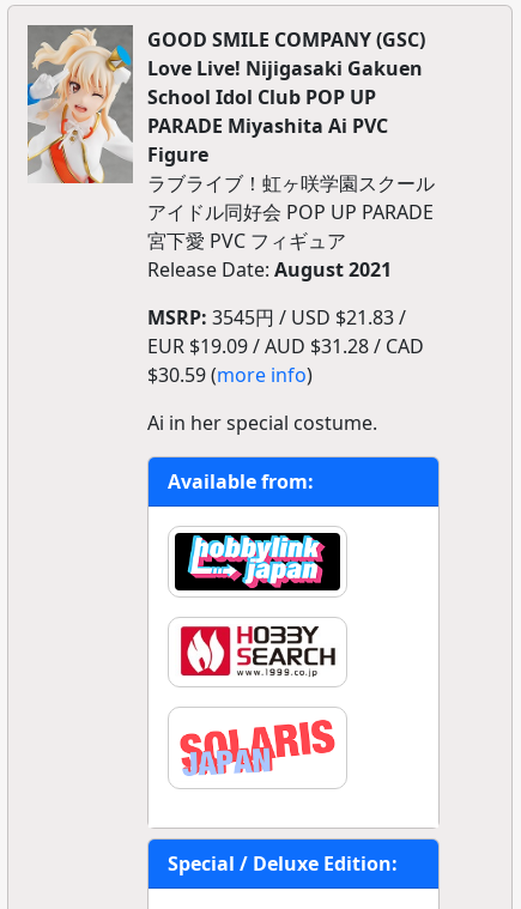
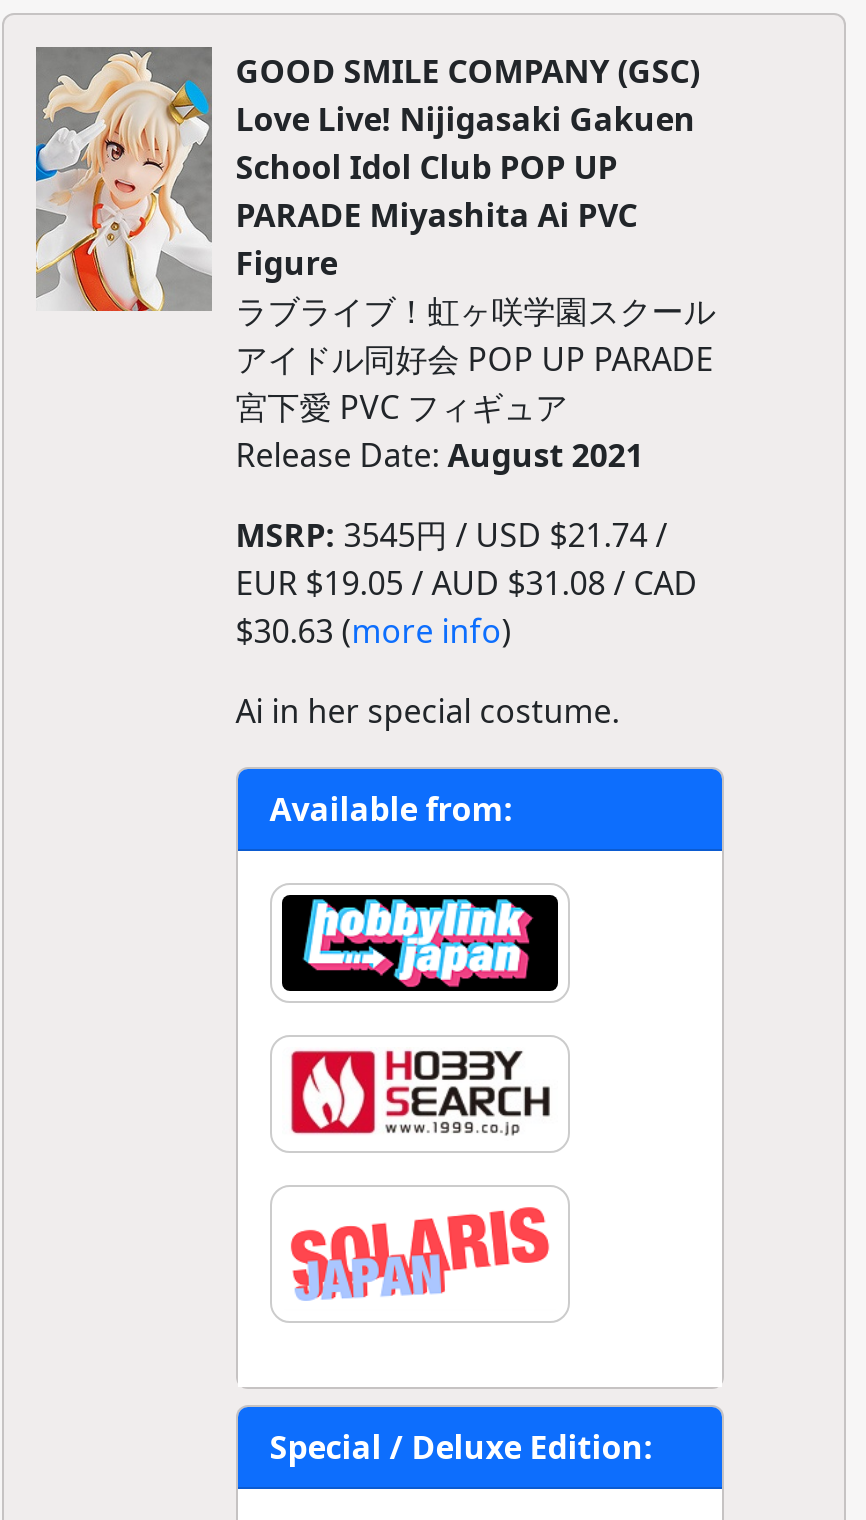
- MSRP: 3545円 / USD $21.83 /
+ MSRP: 3545円 / USD $21.74 /

- EUR $19.09 / AUD $31.28 / CAD
+ EUR $19.05 / AUD $31.08 / CAD

- $30.59 (more info)
+ $30.63 (more info)
